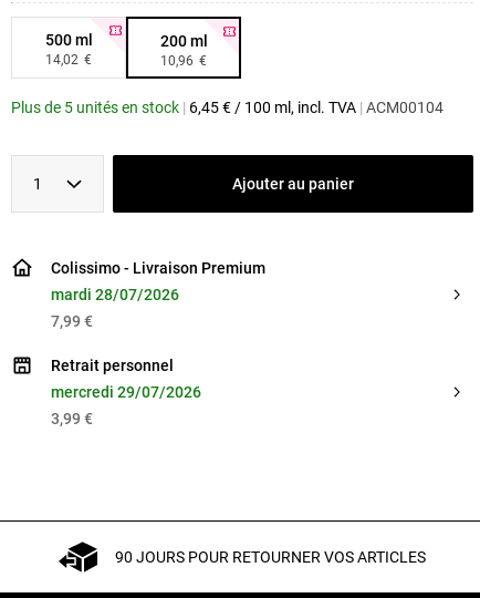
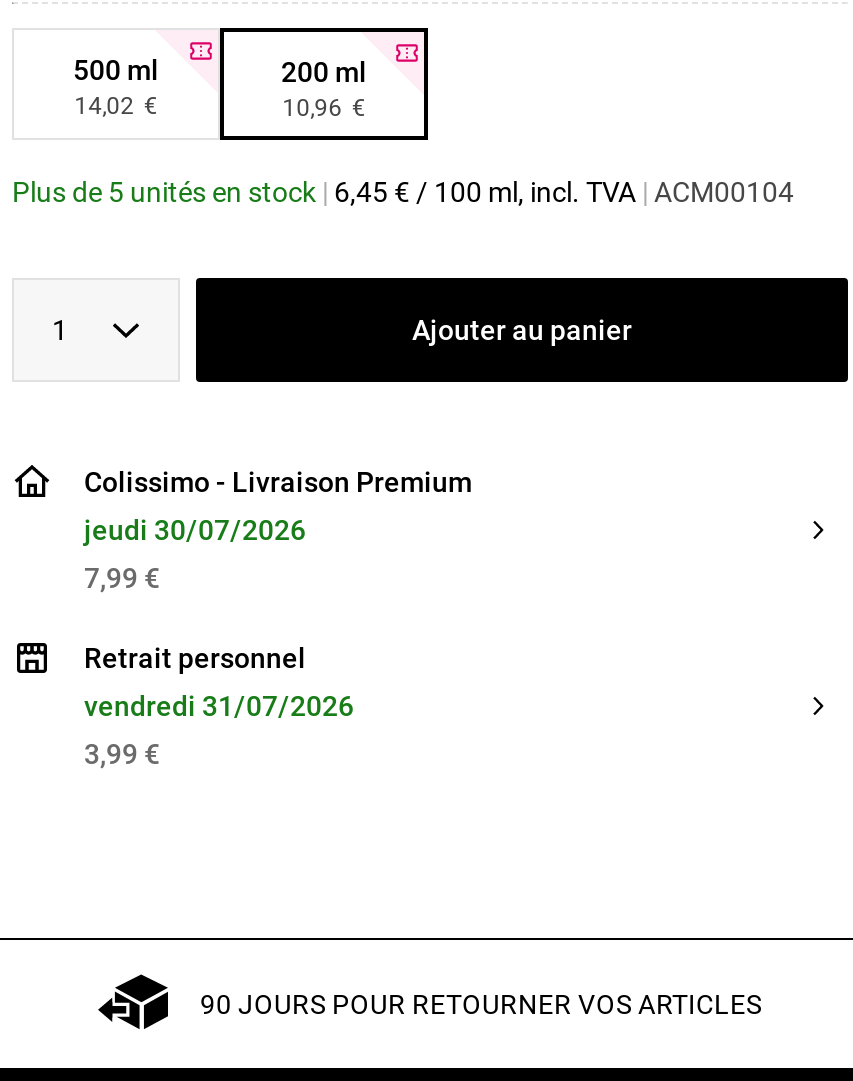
- mardi 28/07/2026
+ jeudi 30/07/2026

- mercredi 29/07/2026
+ vendredi 31/07/2026
